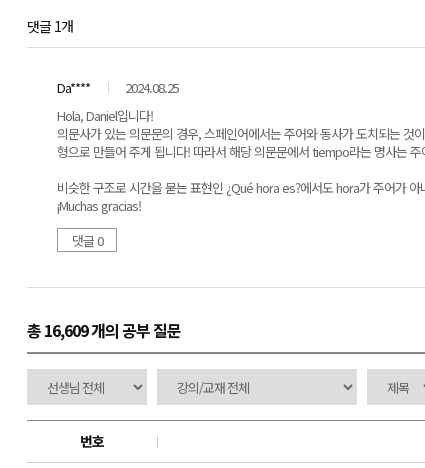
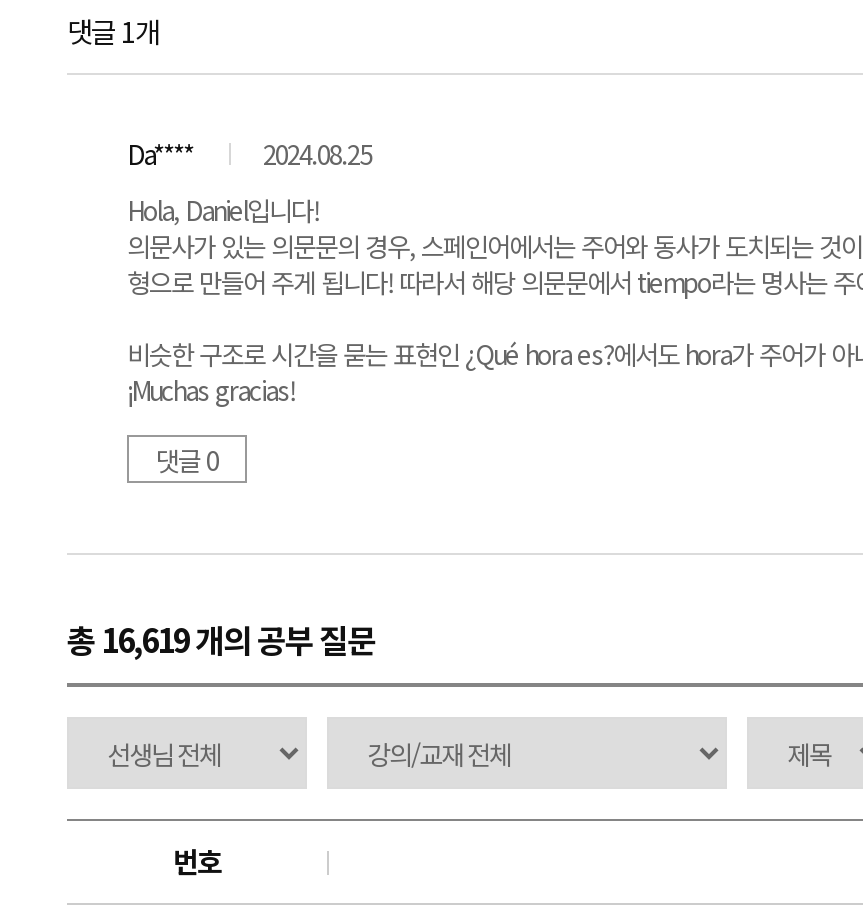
- 총 16,609 개의 공부 질문
+ 총 16,619 개의 공부 질문
